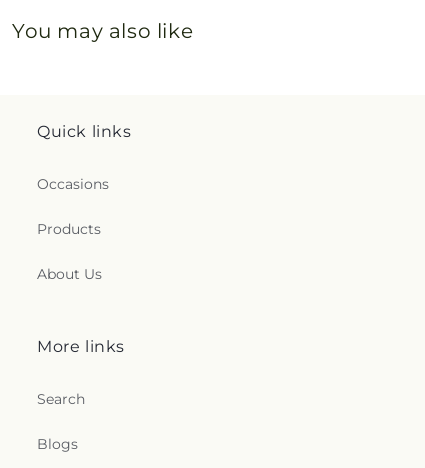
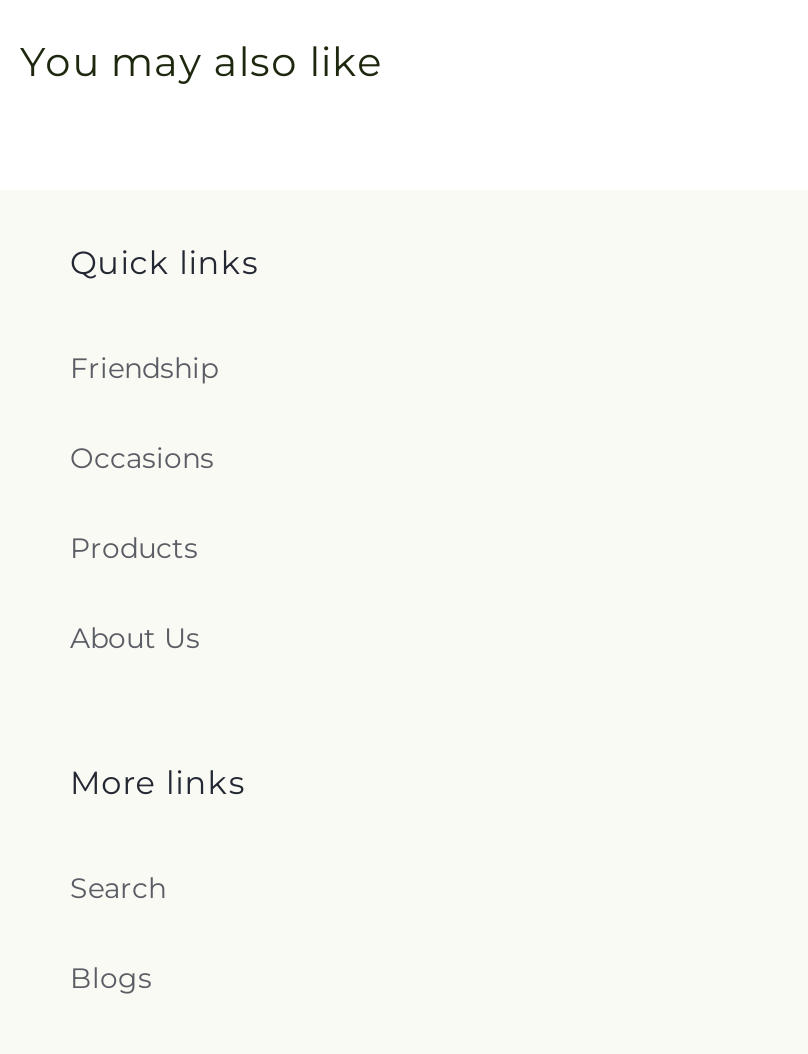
+ Friendship
